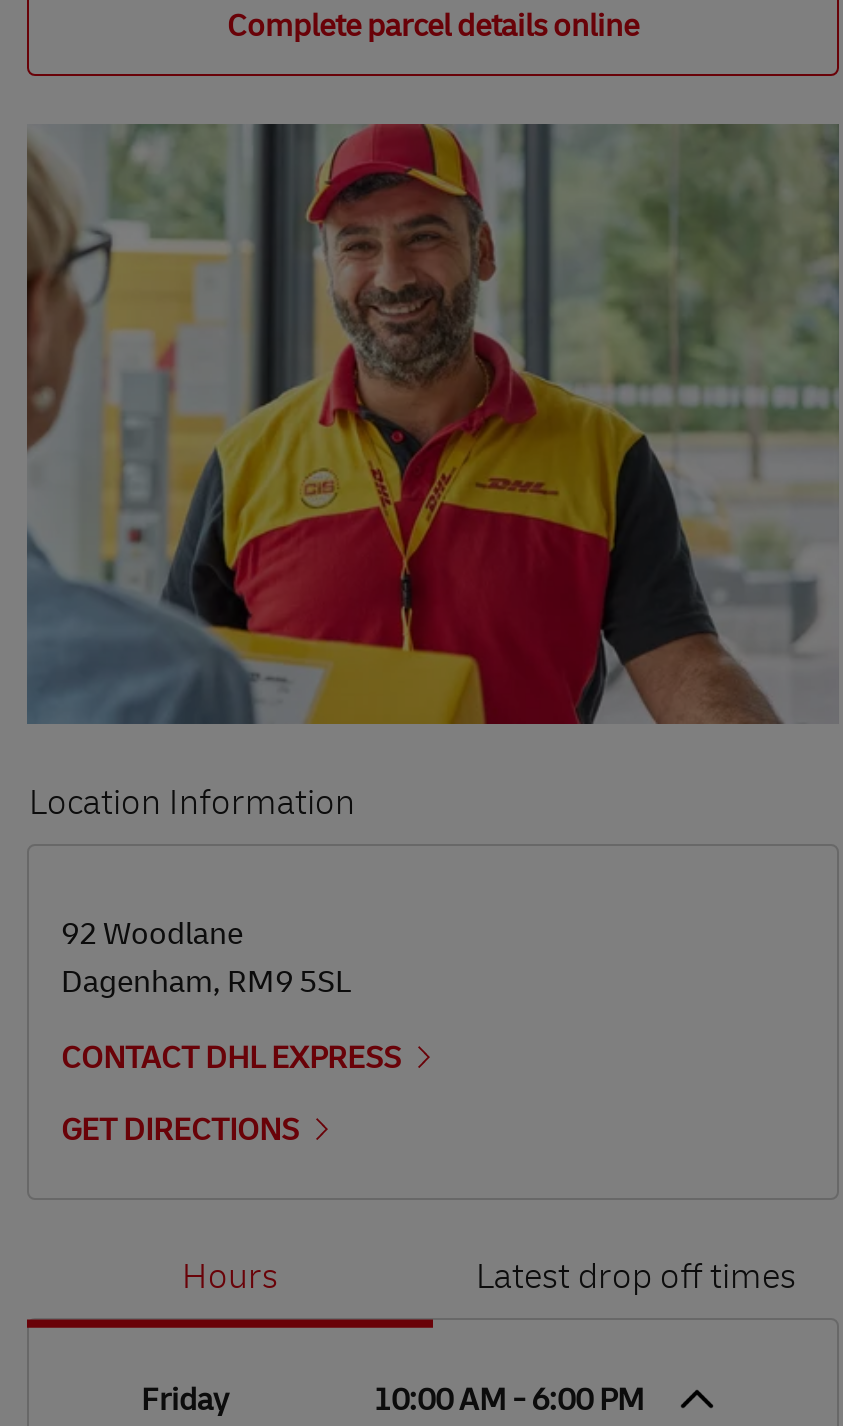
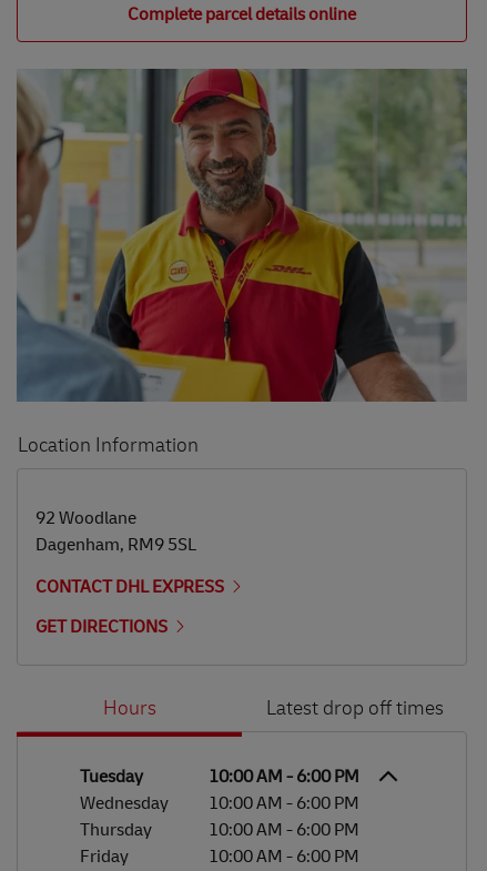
+ Tuesday
+ 10:00 AM - 6:00 PM
+ Wednesday
+ 10:00 AM - 6:00 PM
+ Thursday
+ 10:00 AM - 6:00 PM
